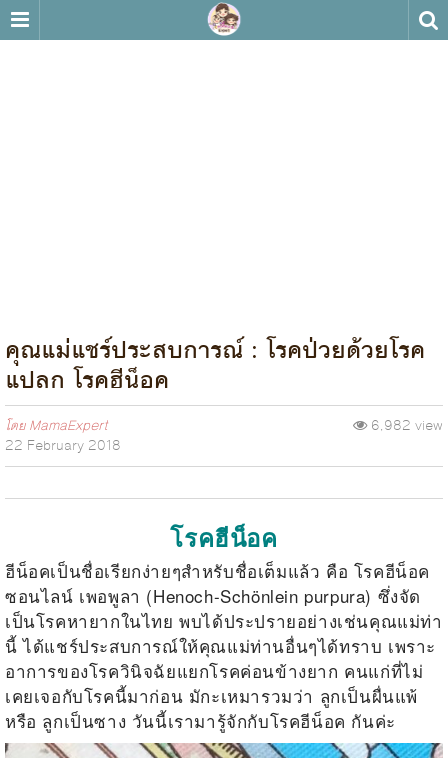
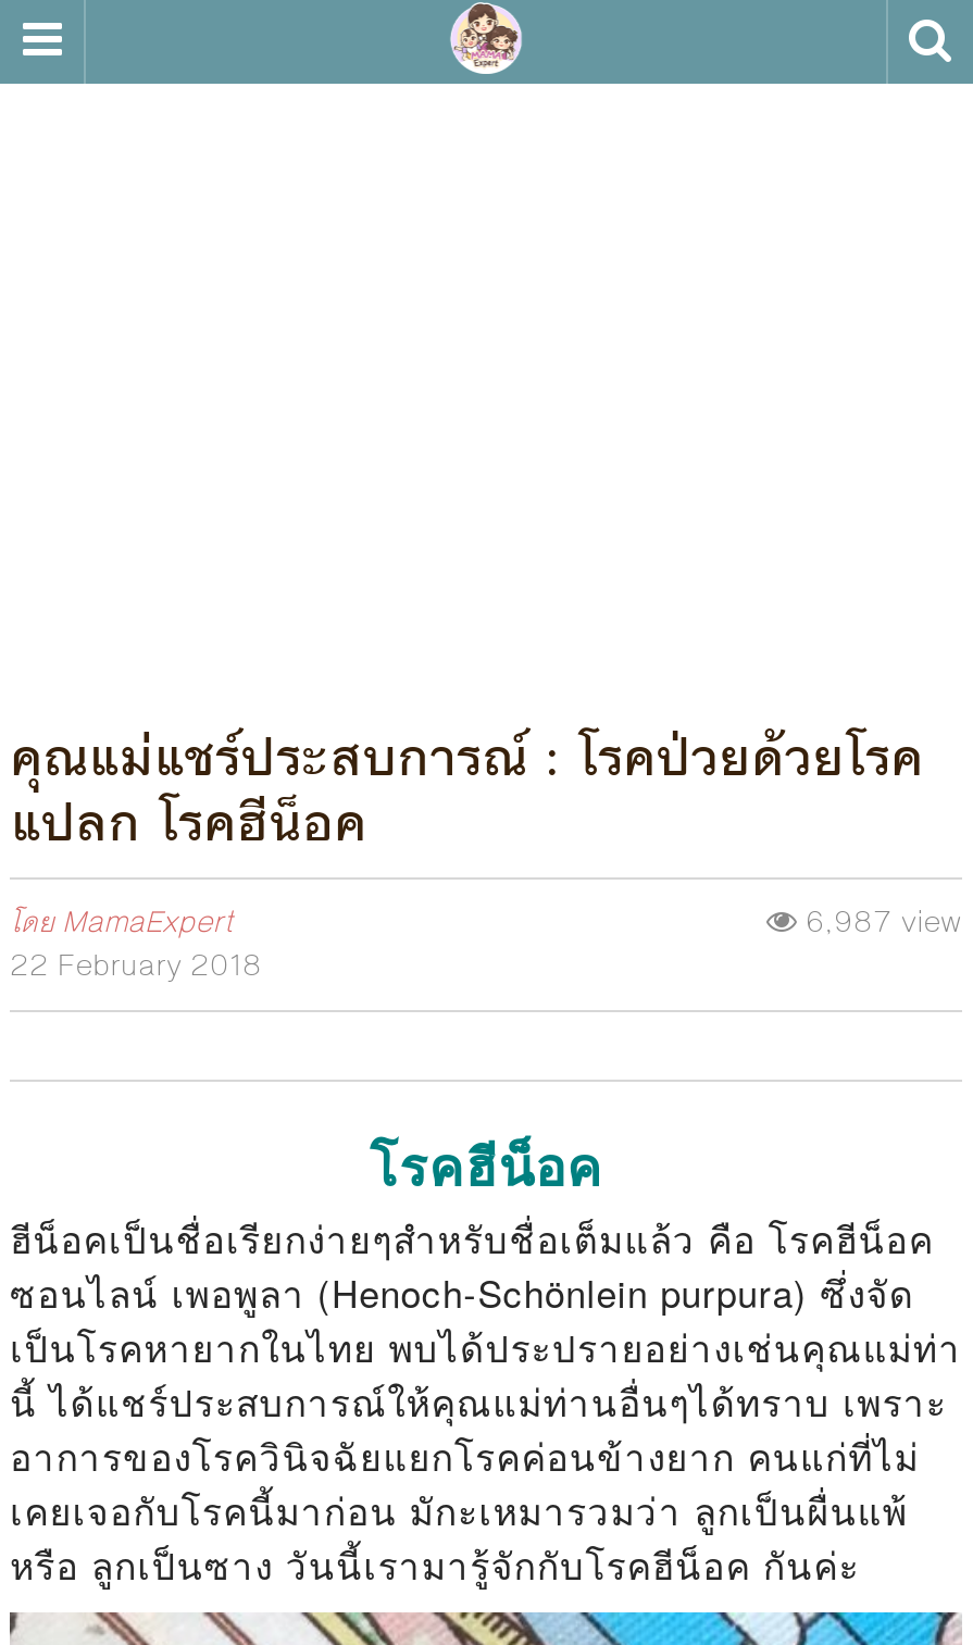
- 6,982 view
+ 6,987 view
